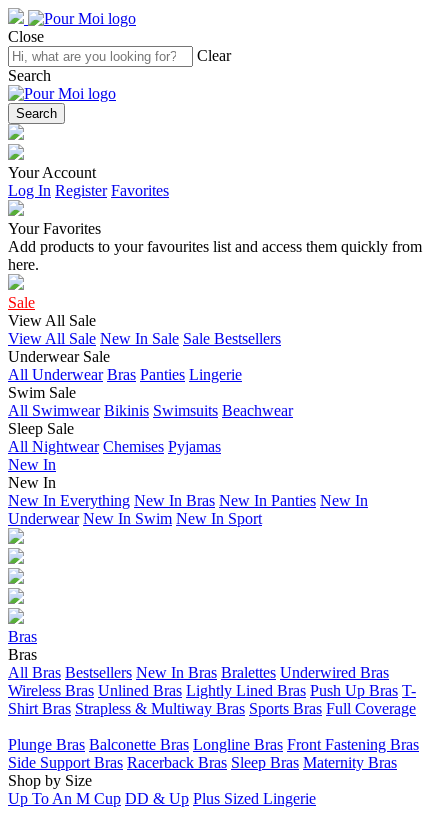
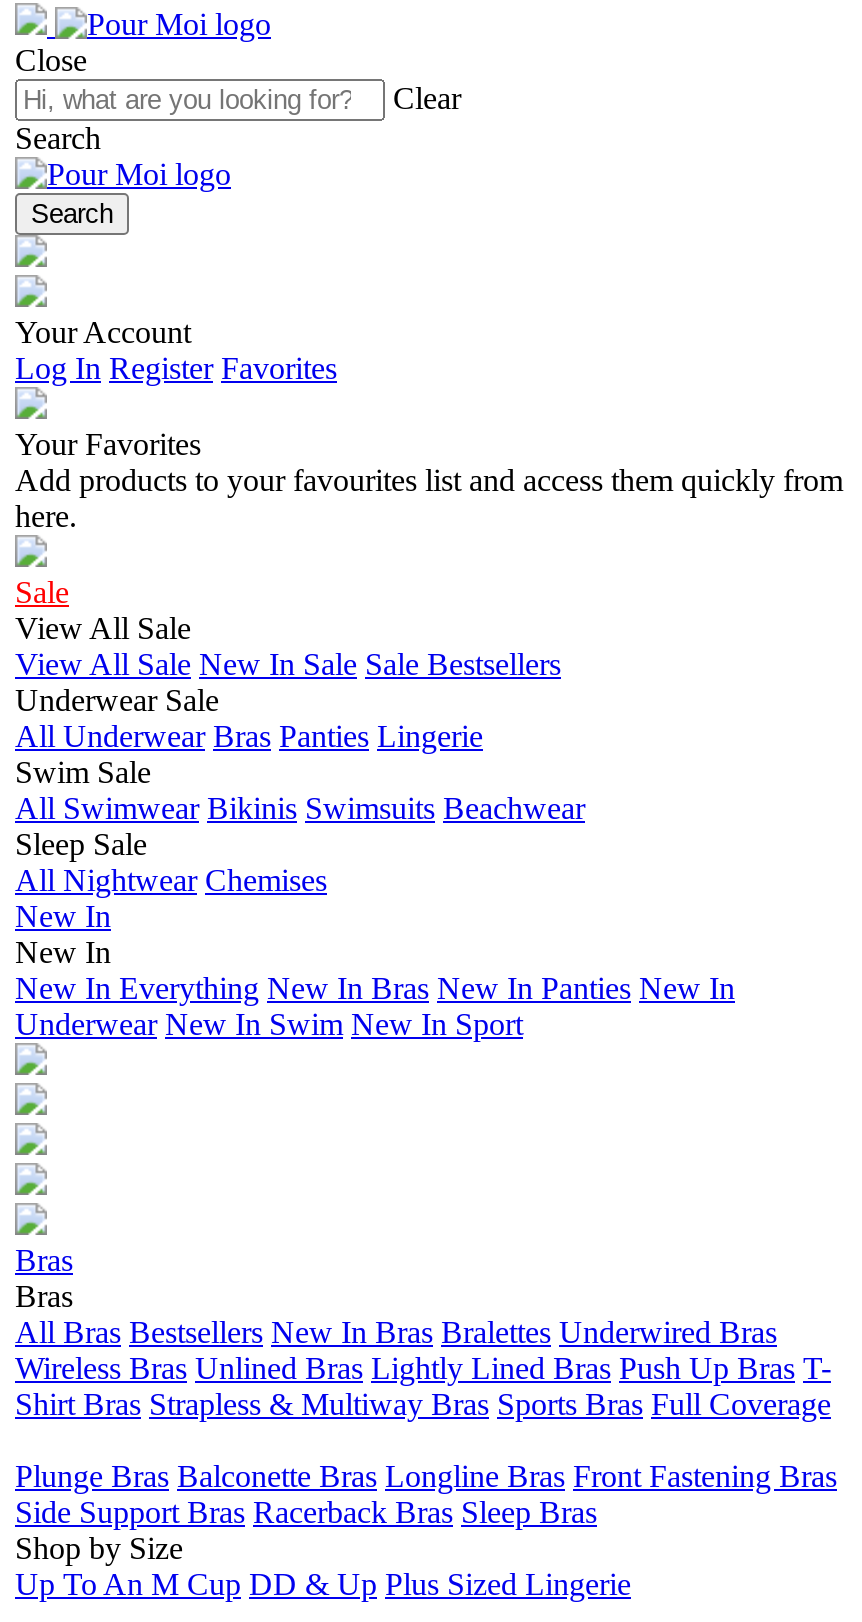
- All Nightwear Chemises Pyjamas
+ All Nightwear Chemises

- Side Support Bras Racerback Bras Sleep Bras Maternity Bras
+ Side Support Bras Racerback Bras Sleep Bras
